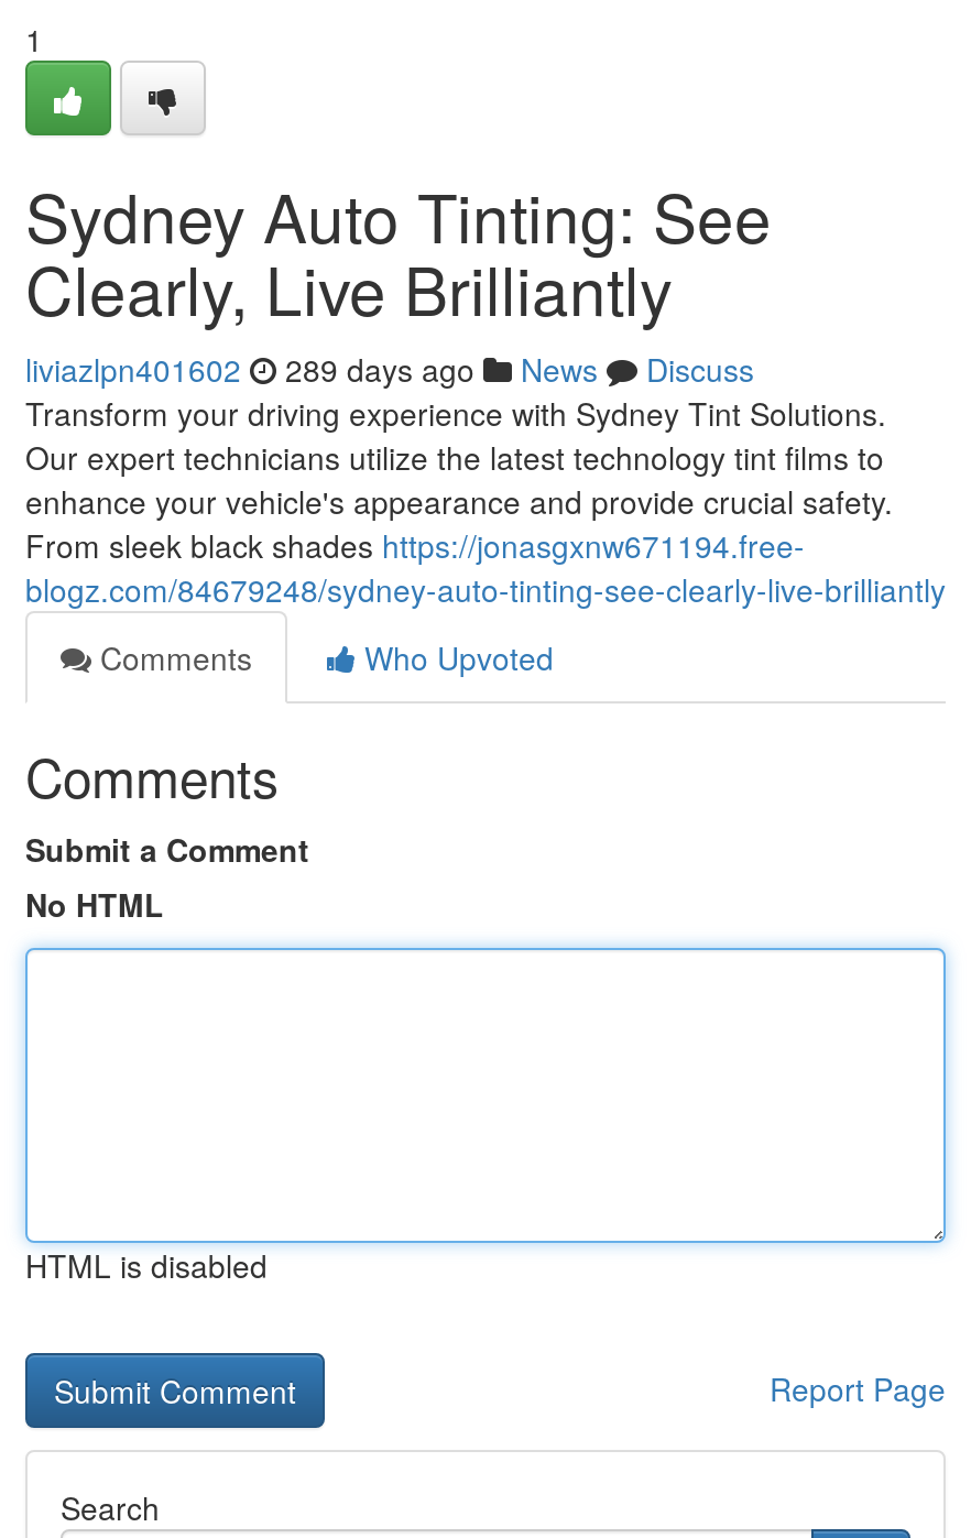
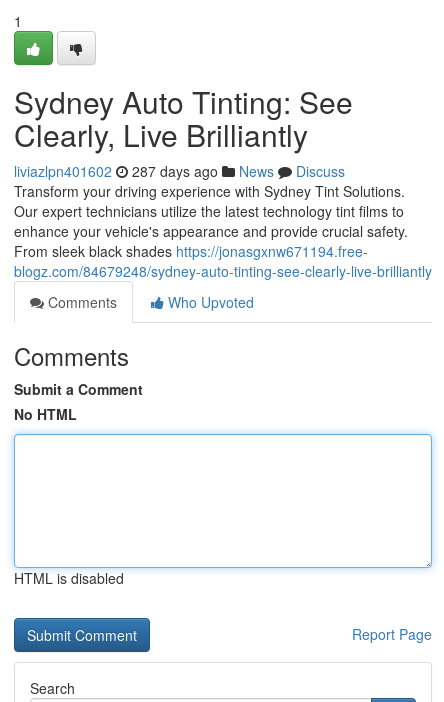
- liviazlpn401602 289 days ago News Discuss
+ liviazlpn401602 287 days ago News Discuss
